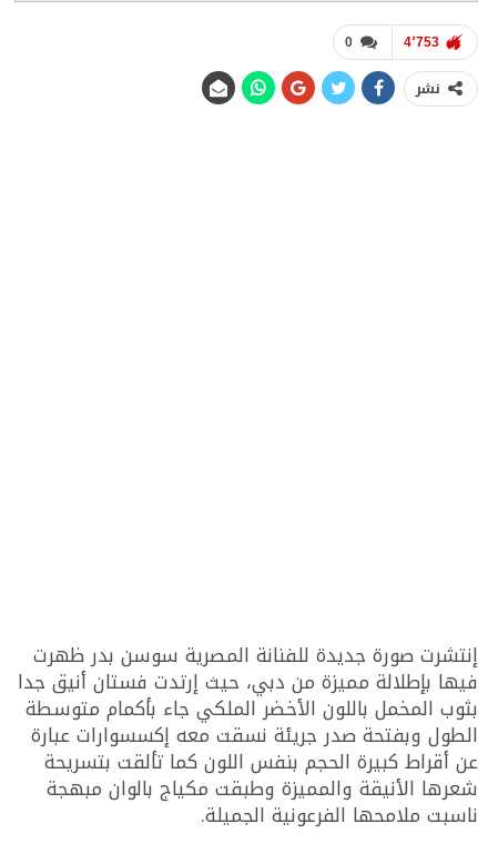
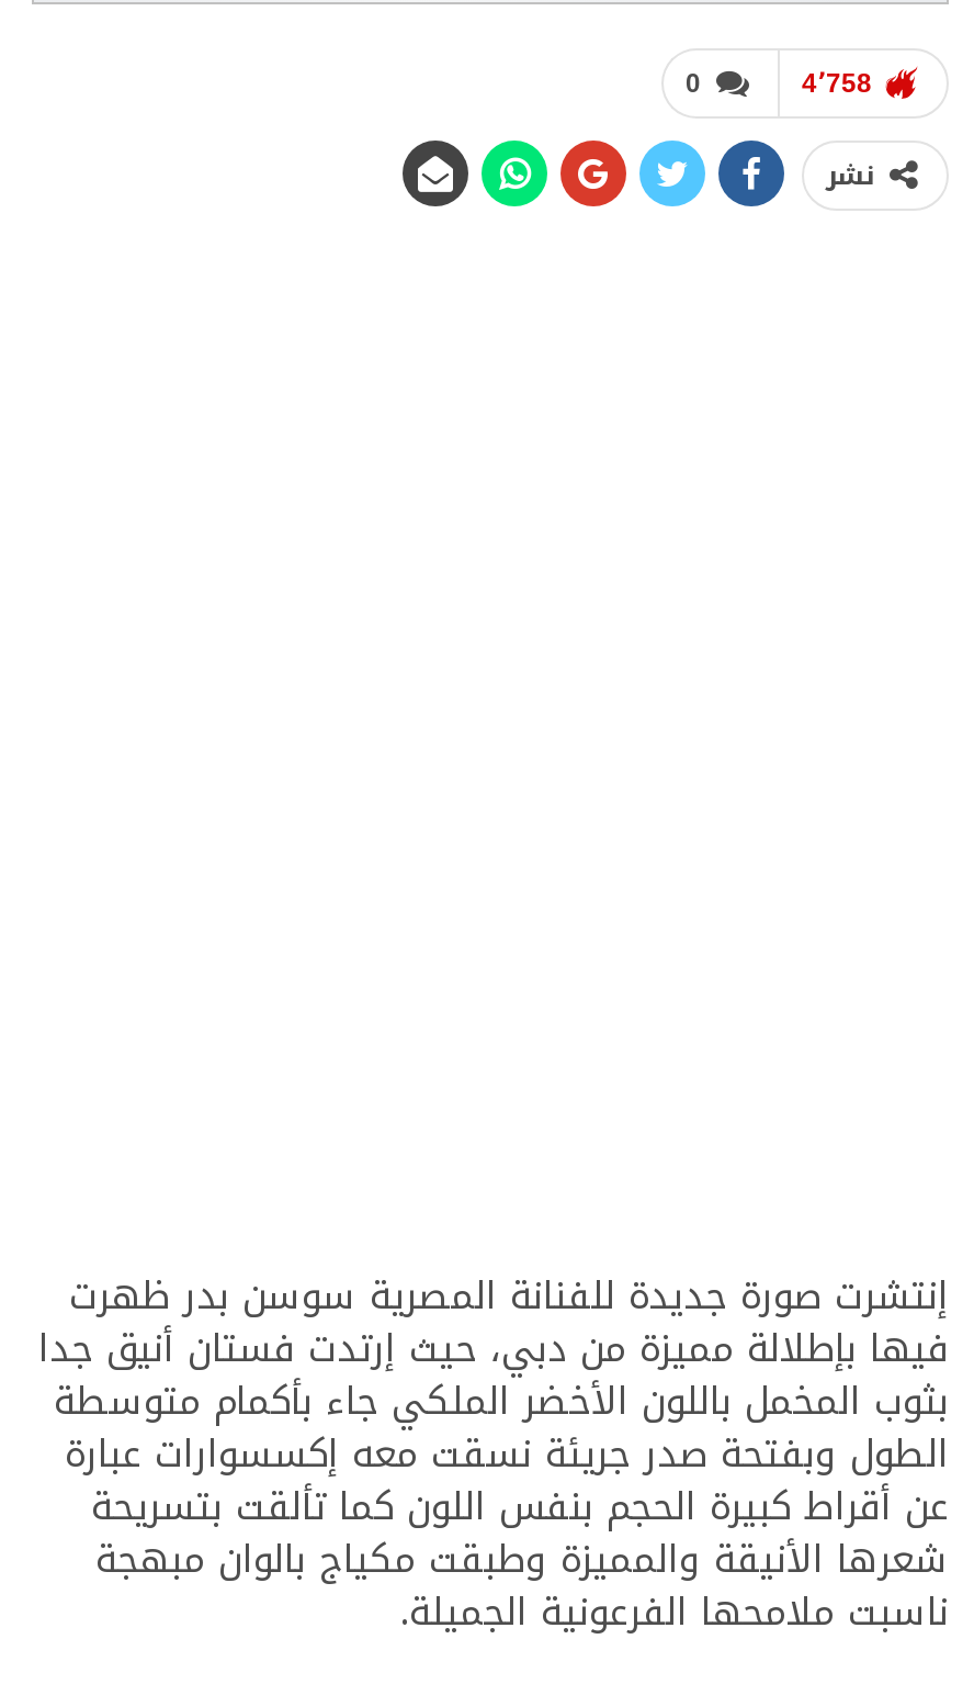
- 4٬753
+ 4٬758
